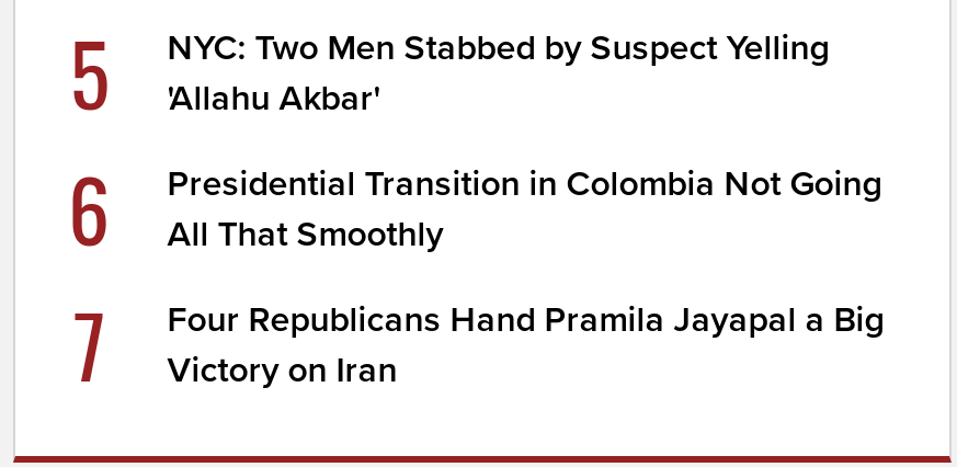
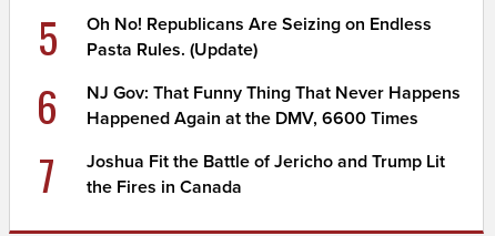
- NYC: Two Men Stabbed by Suspect Yelling
- 'Allahu Akbar'
+ Oh No! Republicans Are Seizing on Endless
+ Pasta Rules. (Update)

- Presidential Transition in Colombia Not Going
- All That Smoothly
+ NJ Gov: That Funny Thing That Never Happens
+ Happened Again at the DMV, 6600 Times

- Four Republicans Hand Pramila Jayapal a Big
- Victory on Iran
+ Joshua Fit the Battle of Jericho and Trump Lit
+ the Fires in Canada
